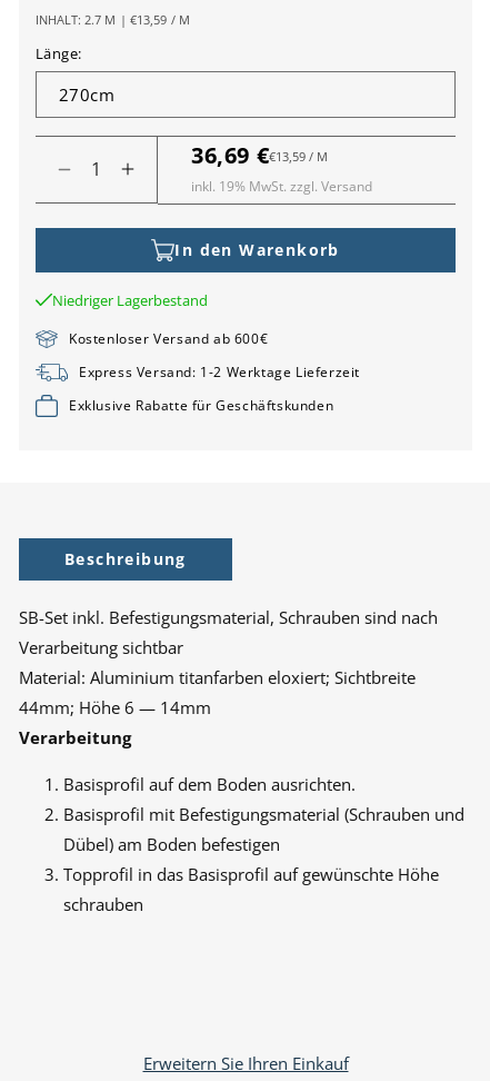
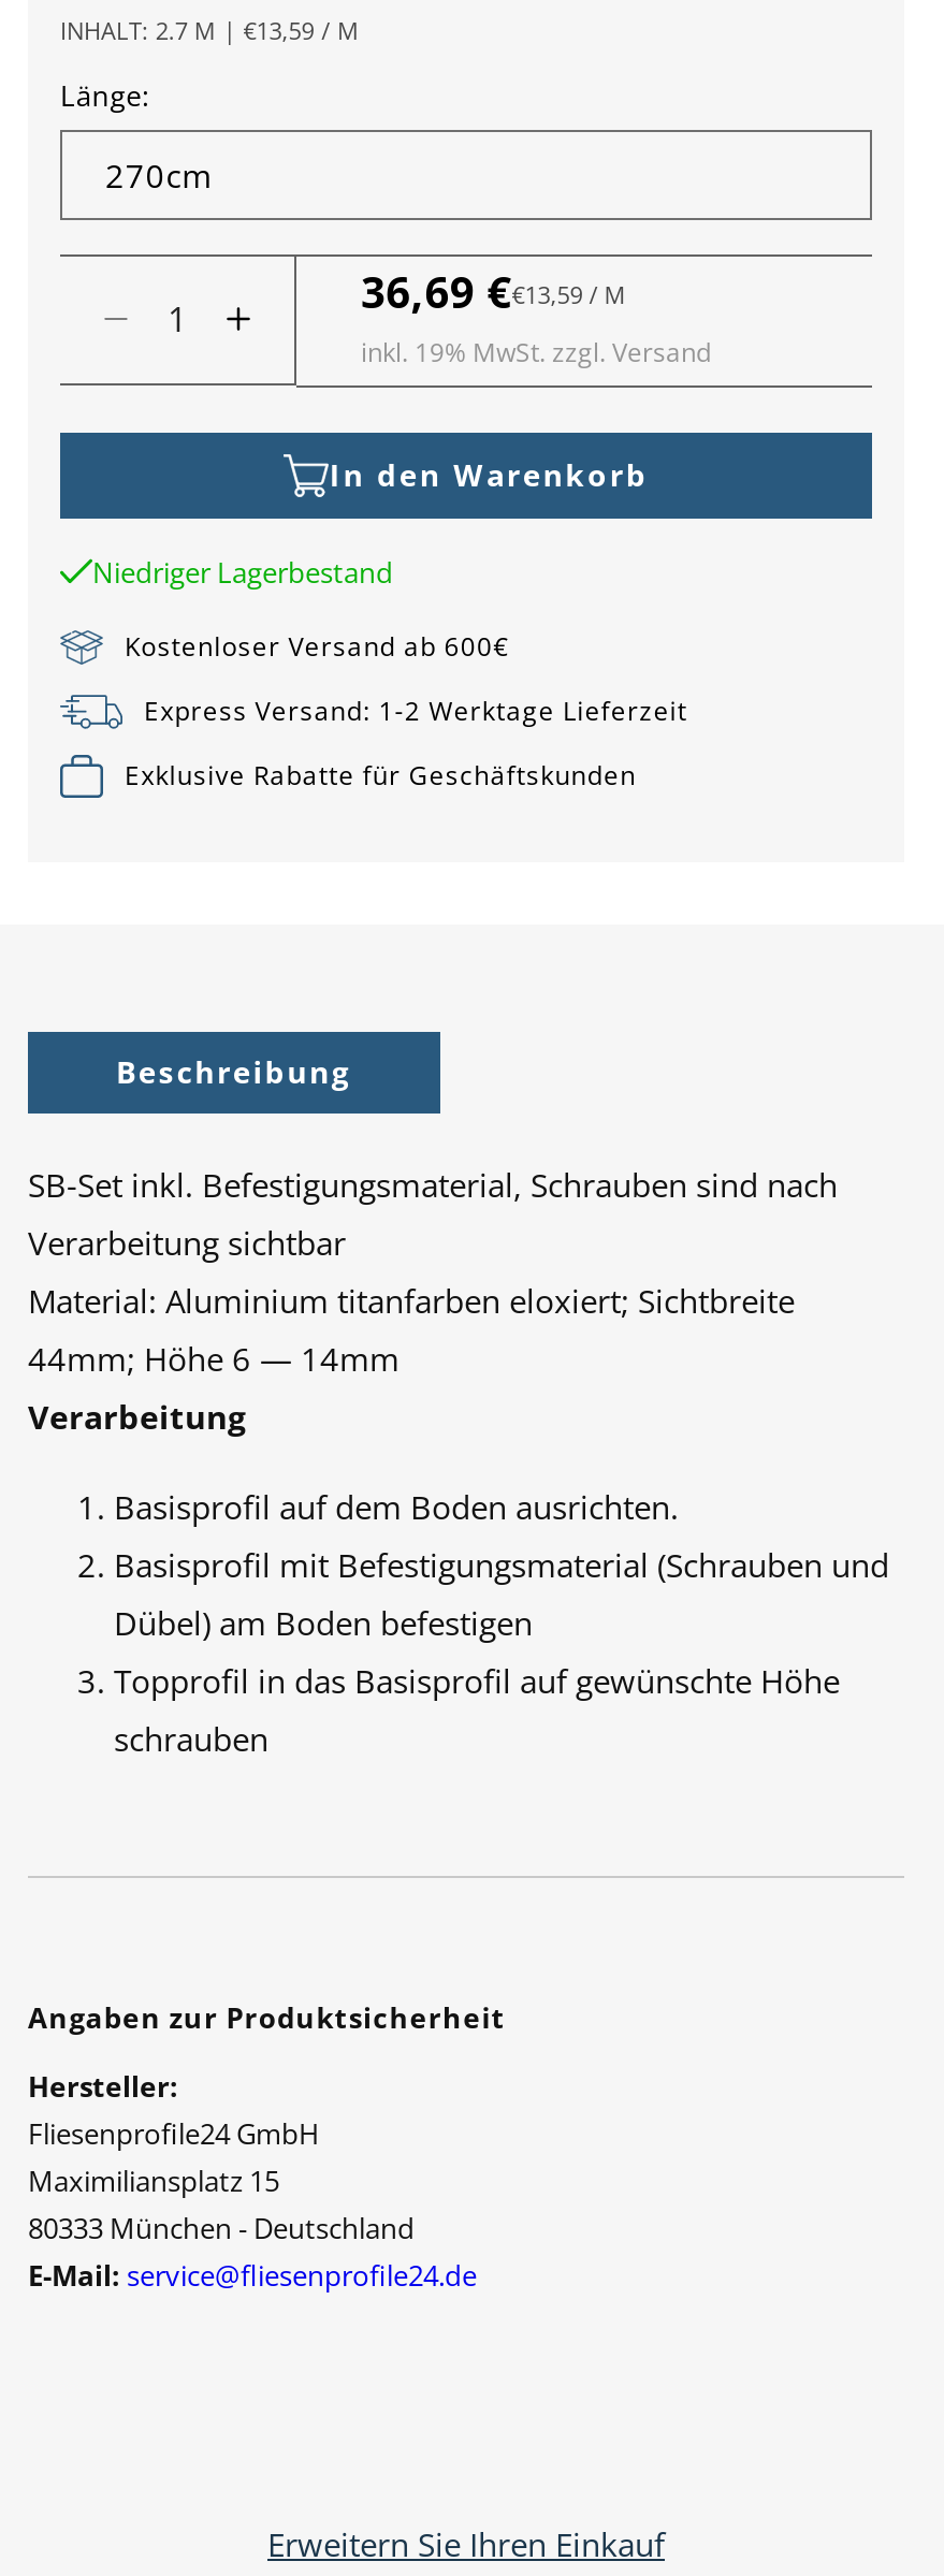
+ Angaben zur Produktsicherheit
+ Hersteller:
+ Fliesenprofile24 GmbH
+ Maximiliansplatz 15
+ 80333 München - Deutschland
+ E-Mail: service@fliesenprofile24.de
